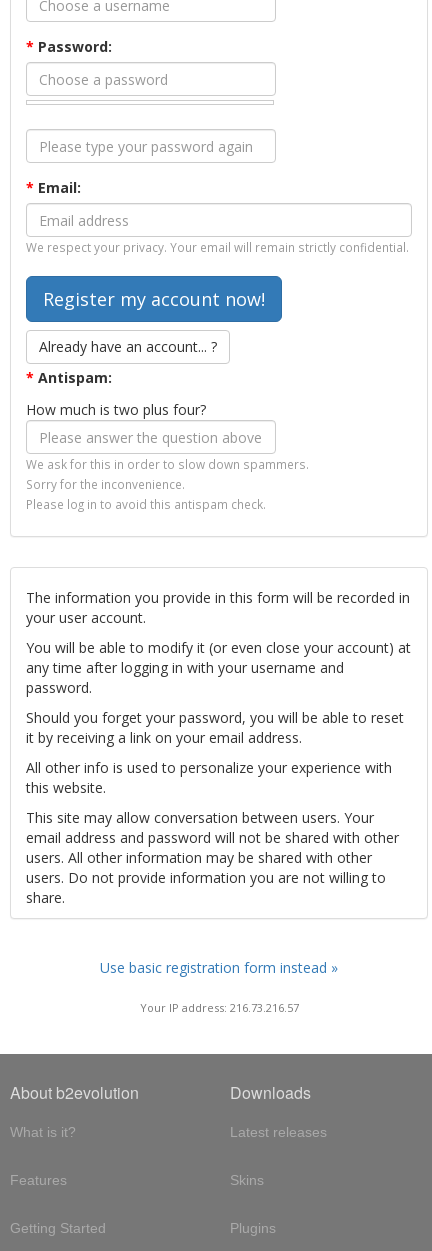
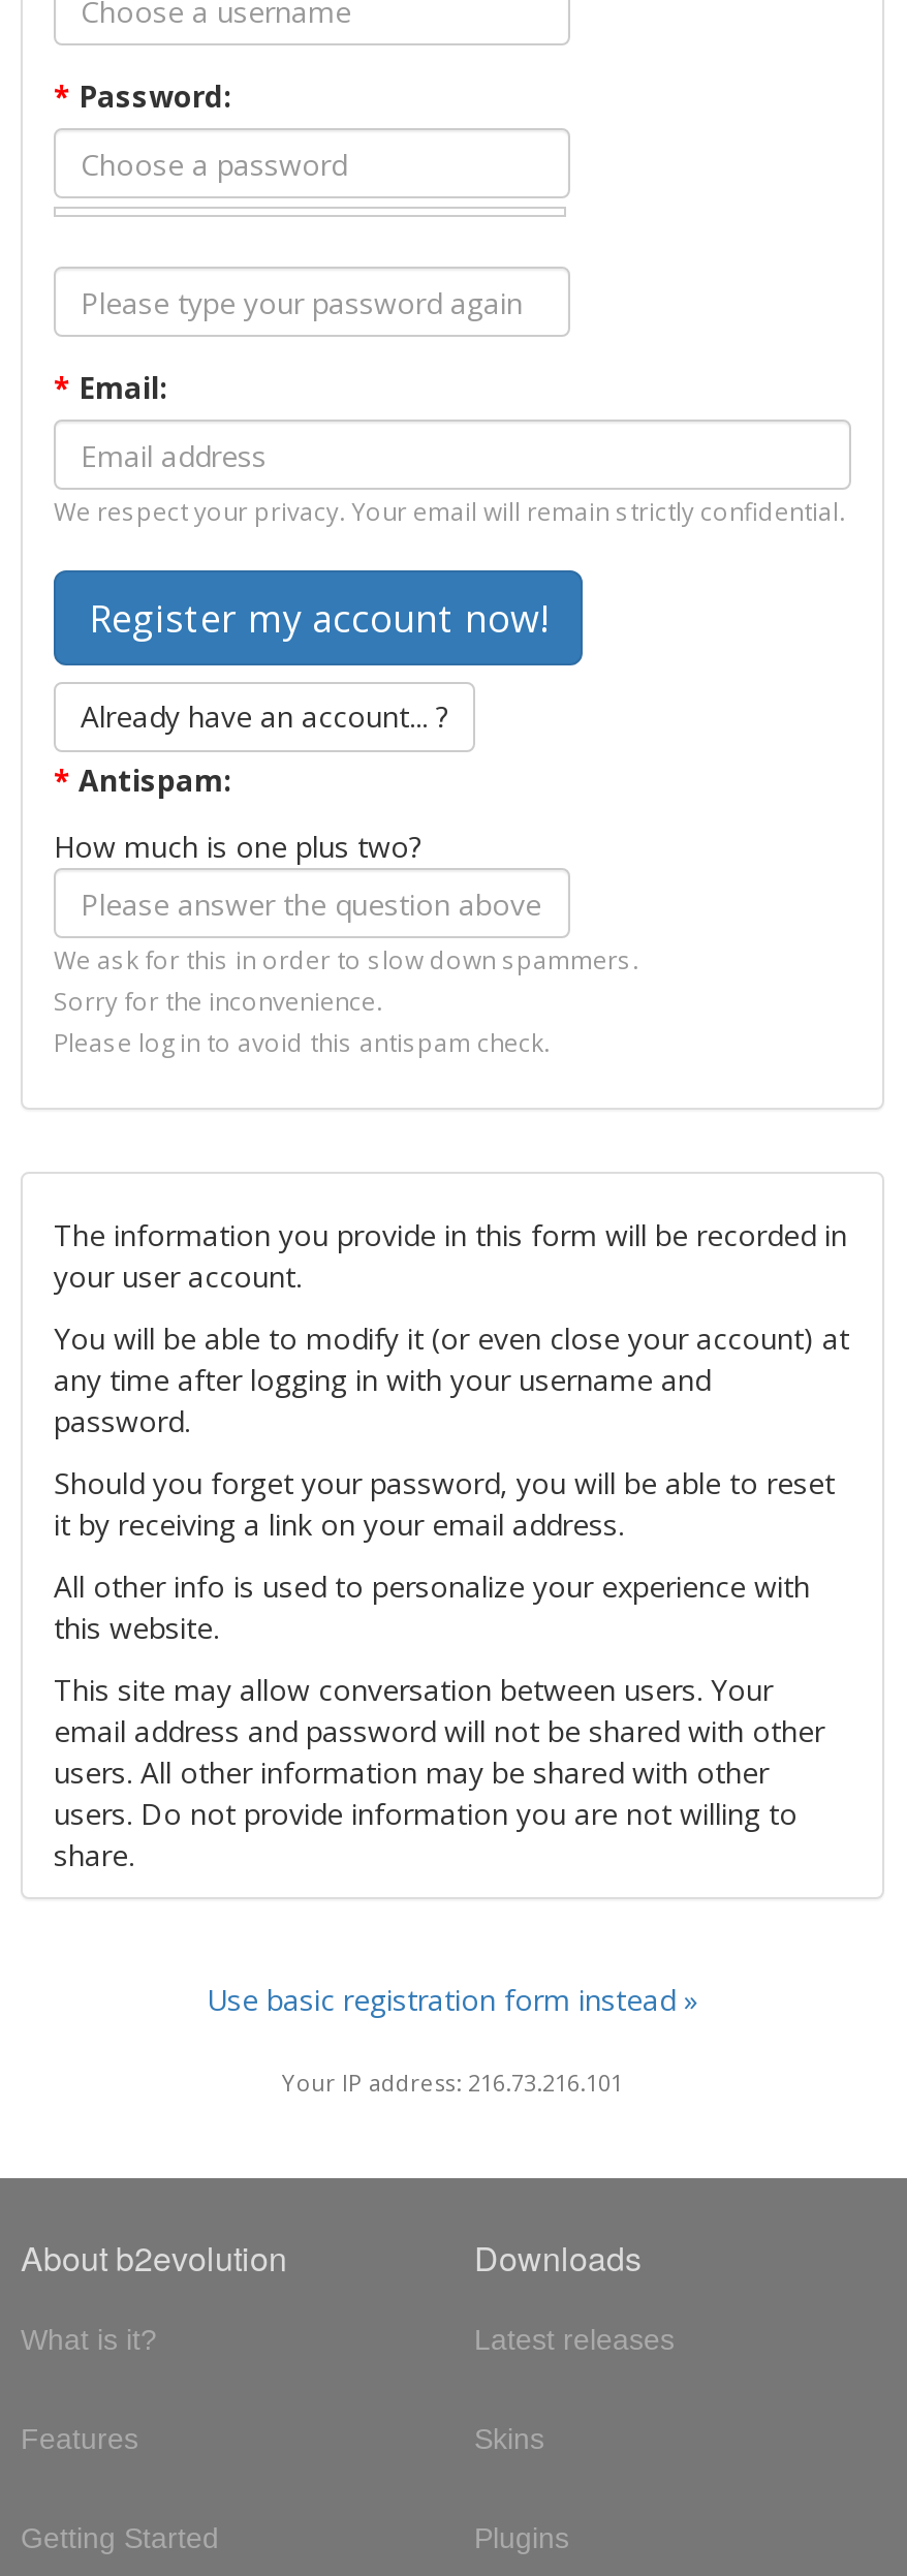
- How much is two plus four?
+ How much is one plus two?

- Your IP address: 216.73.216.57
+ Your IP address: 216.73.216.101
